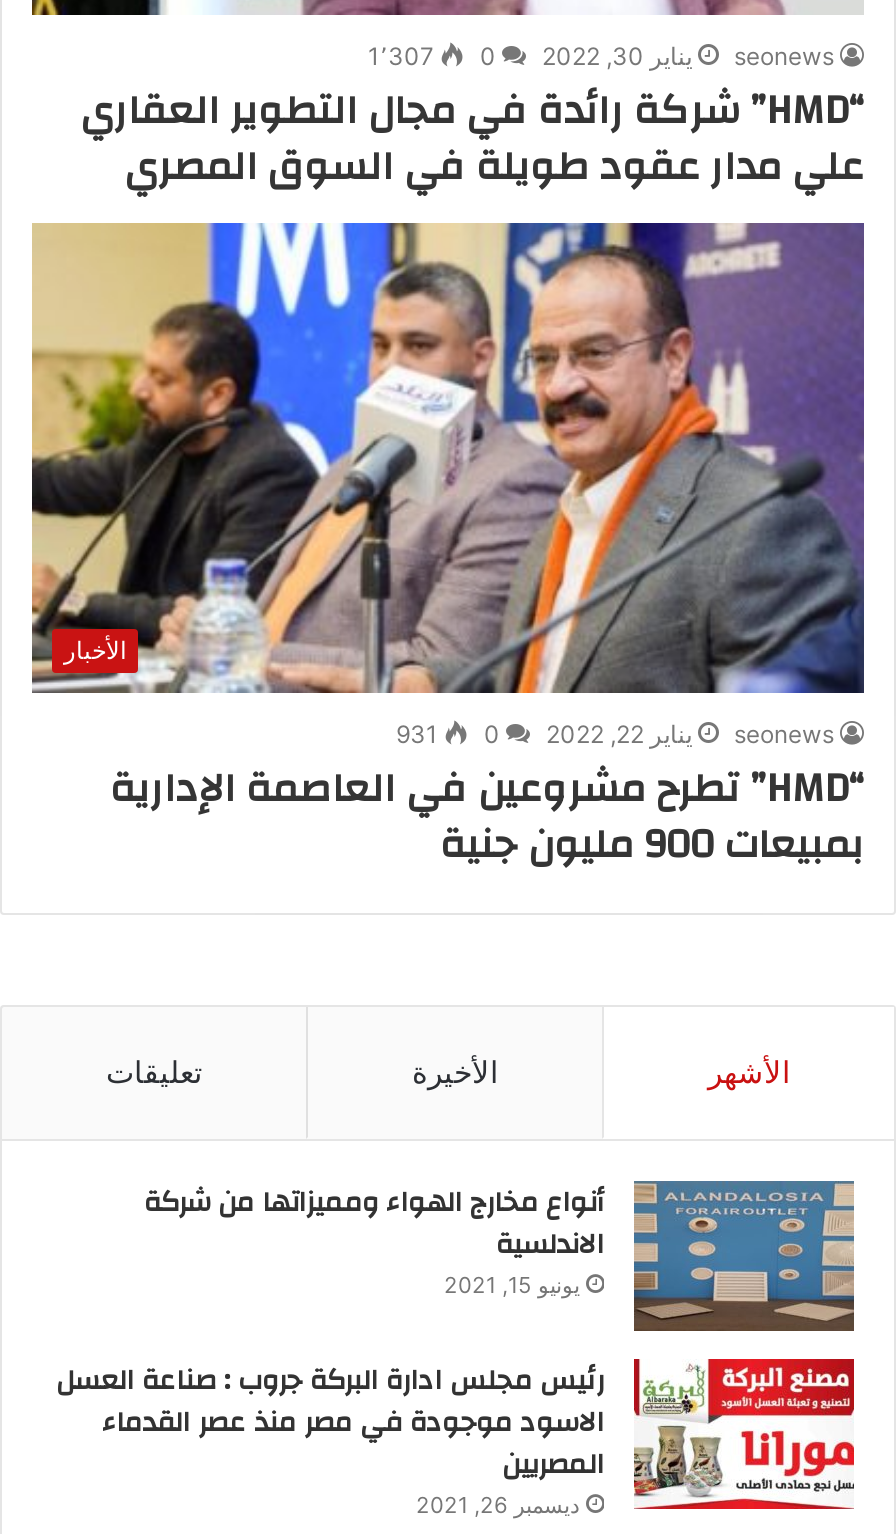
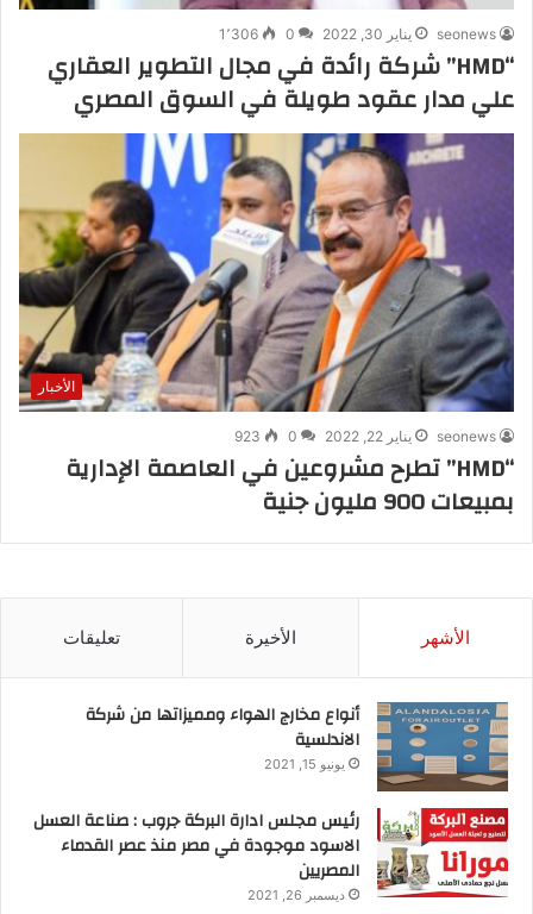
- 1٬307 0
+ 1٬306 0

- 931 0
+ 923 0
